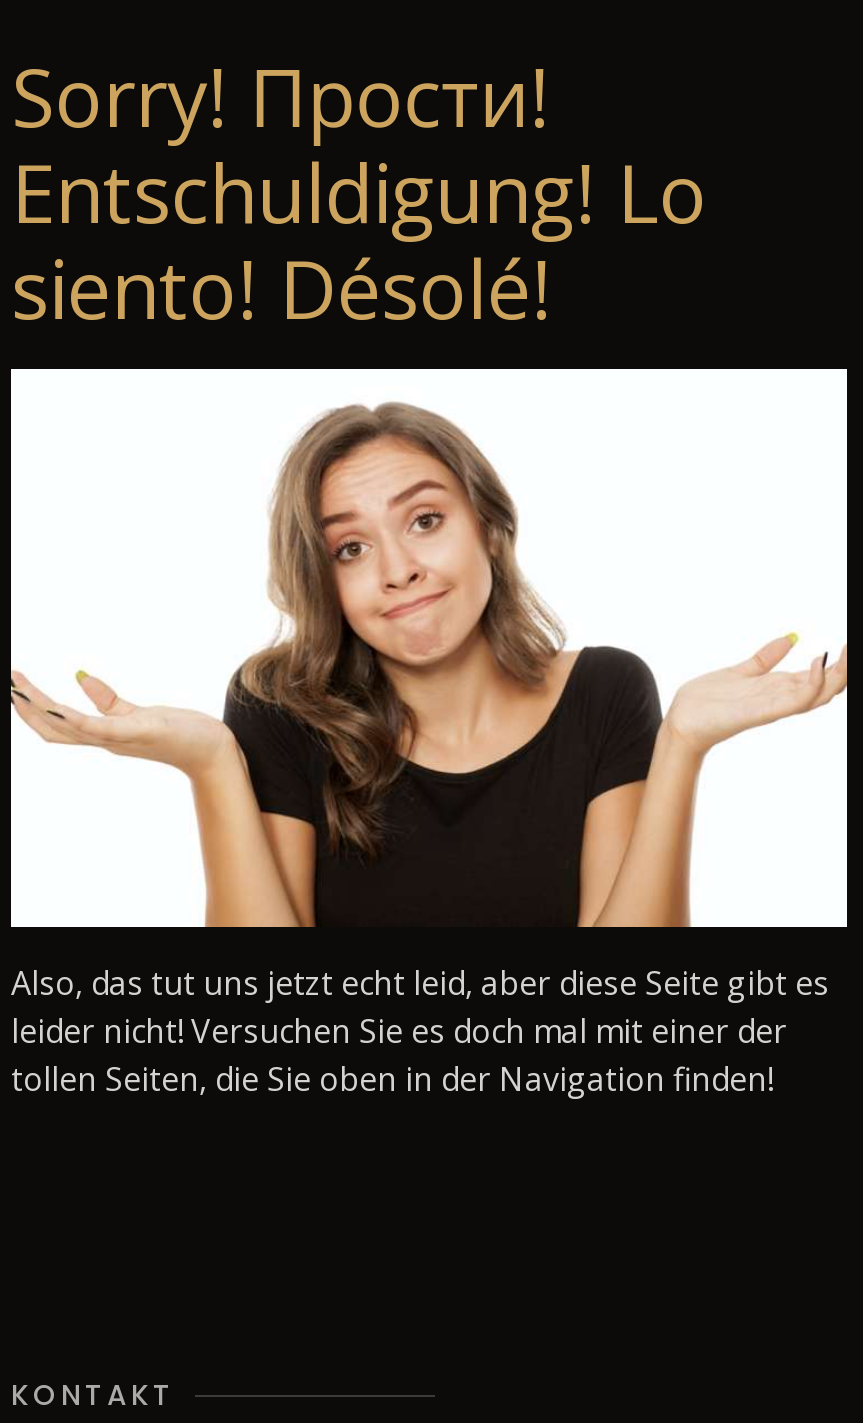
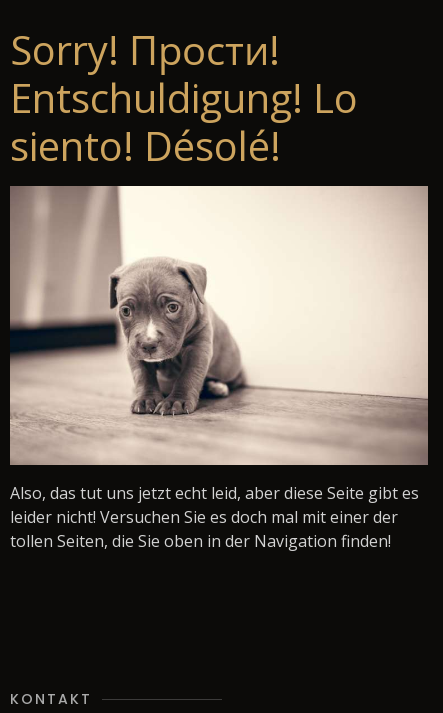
- [image]
+ [image]
